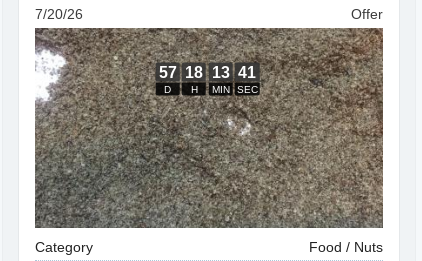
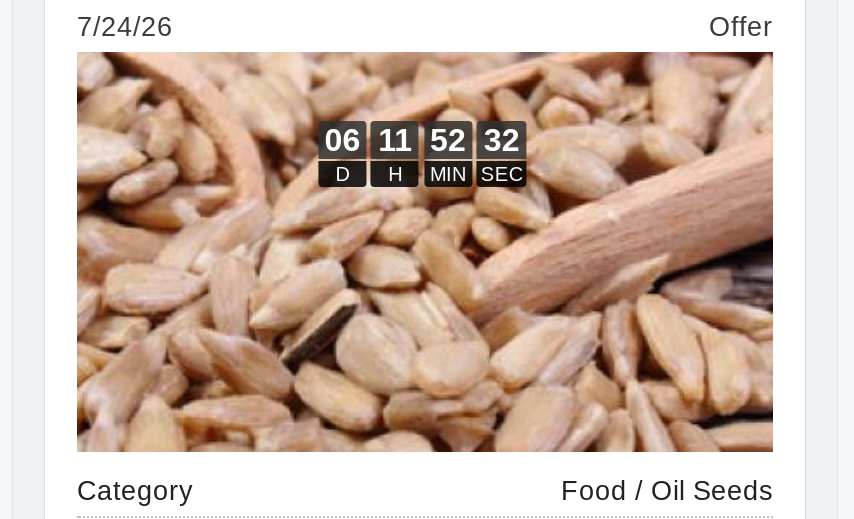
- 7/20/26
+ 7/24/26

- [image]
- Food / Nuts
+ [image]
+ Food / Oil Seeds
